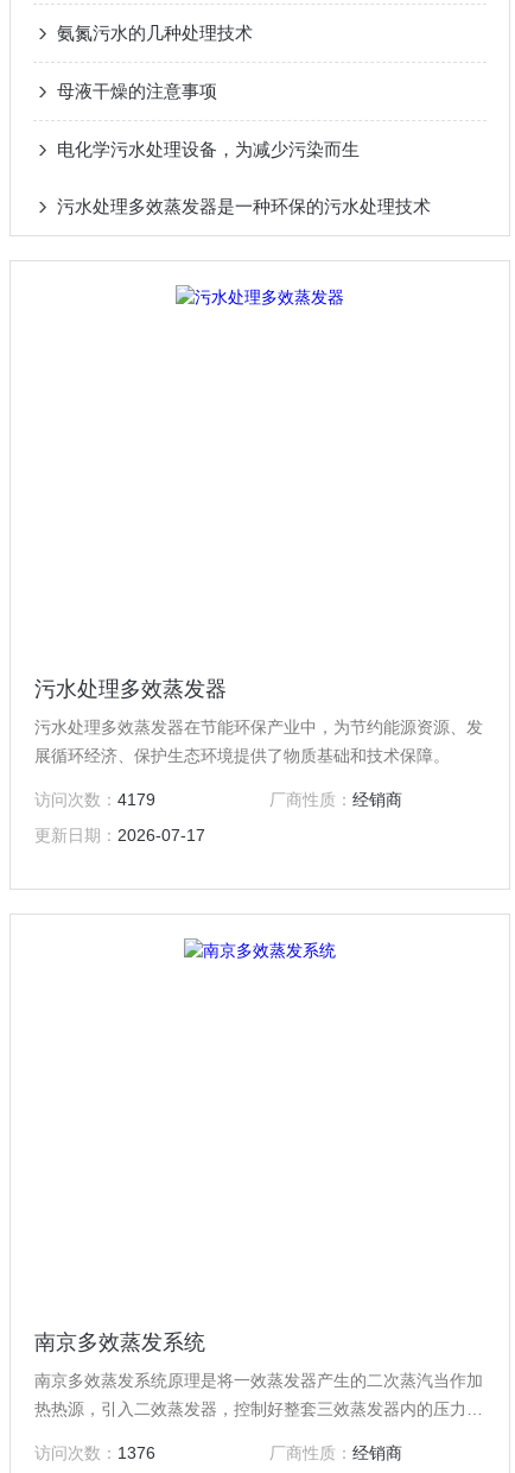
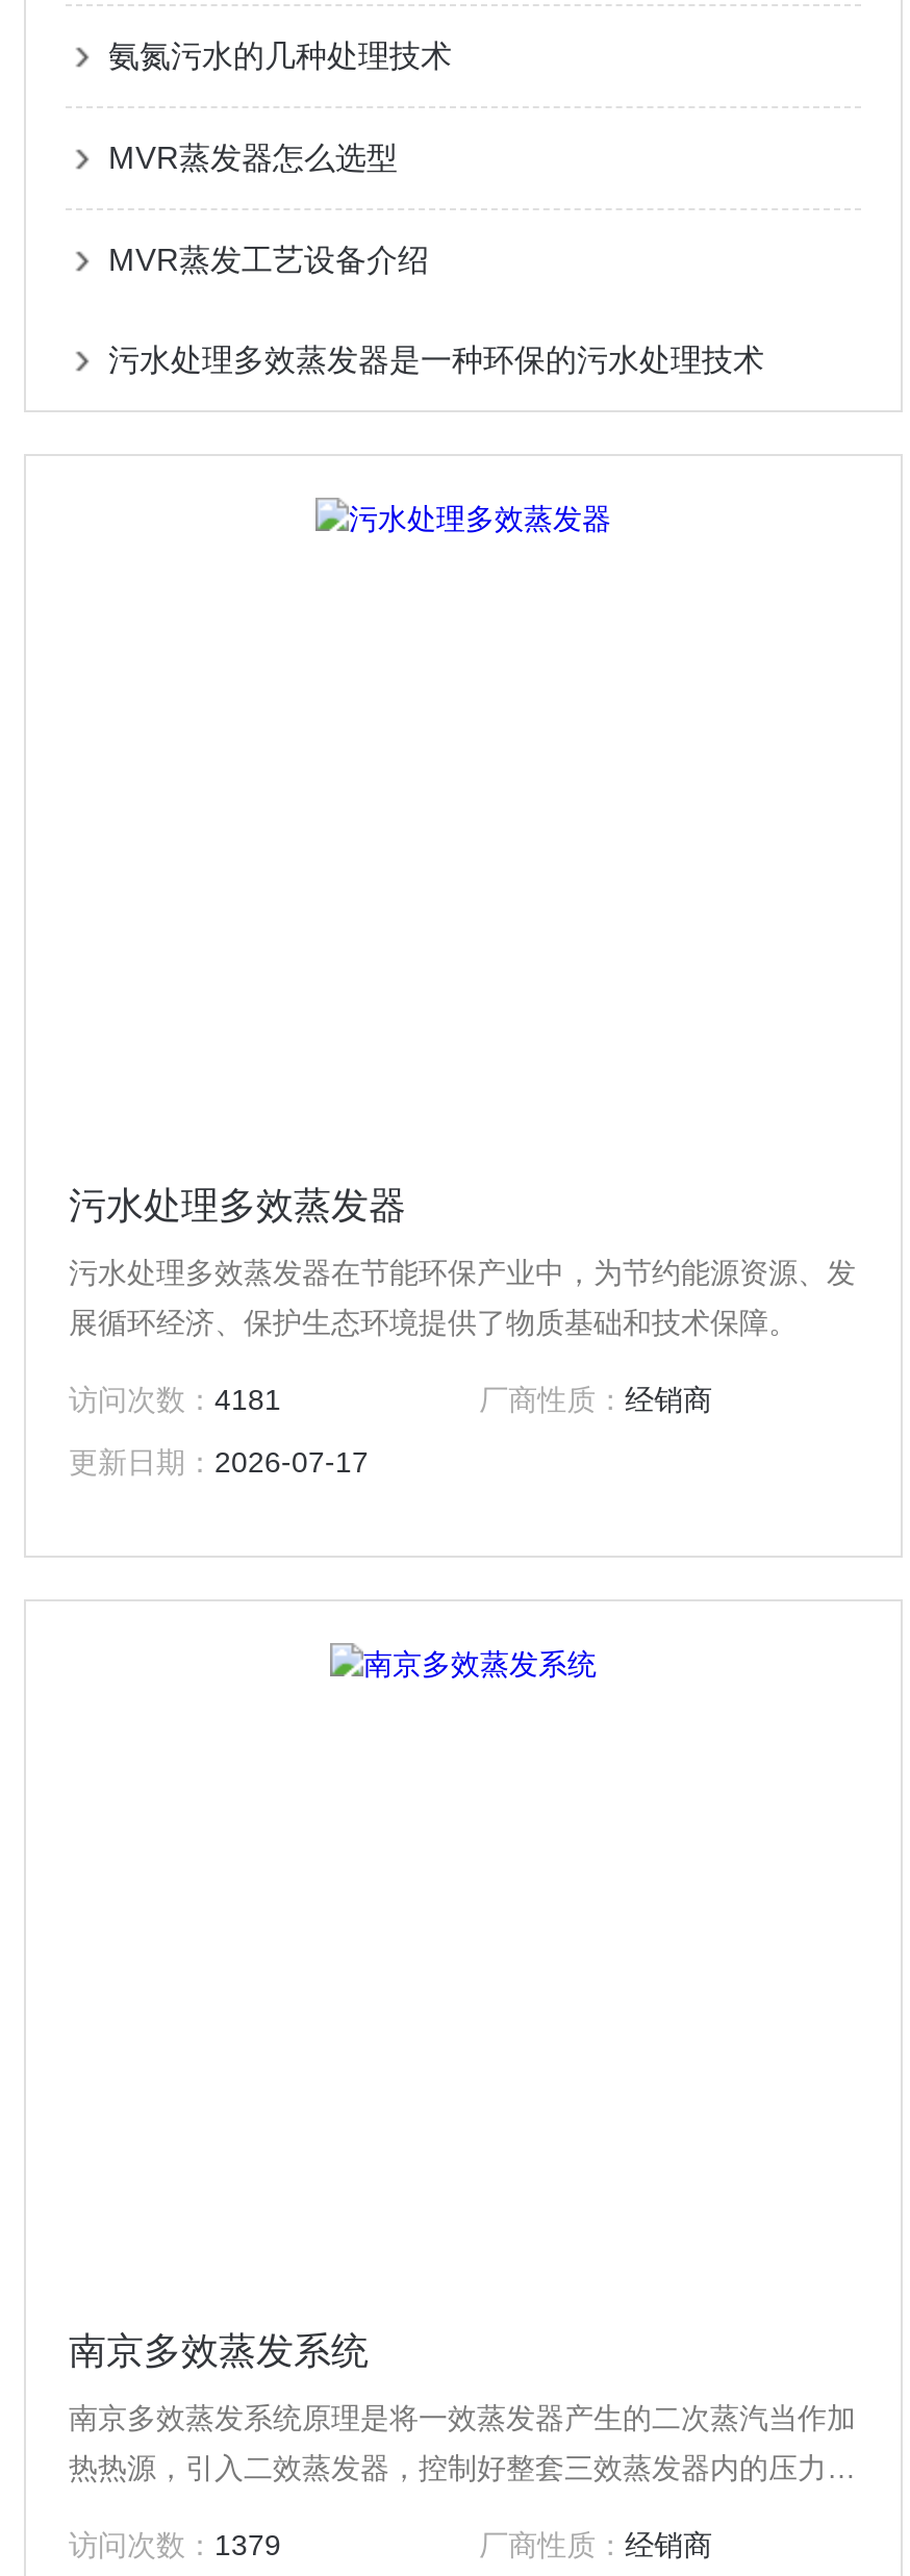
- 母液干燥的注意事项
+ MVR蒸发器怎么选型

- 电化学污水处理设备，为减少污染而生
+ MVR蒸发工艺设备介绍

- 访问次数：4179
+ 访问次数：4181

- 访问次数：1376
+ 访问次数：1379
